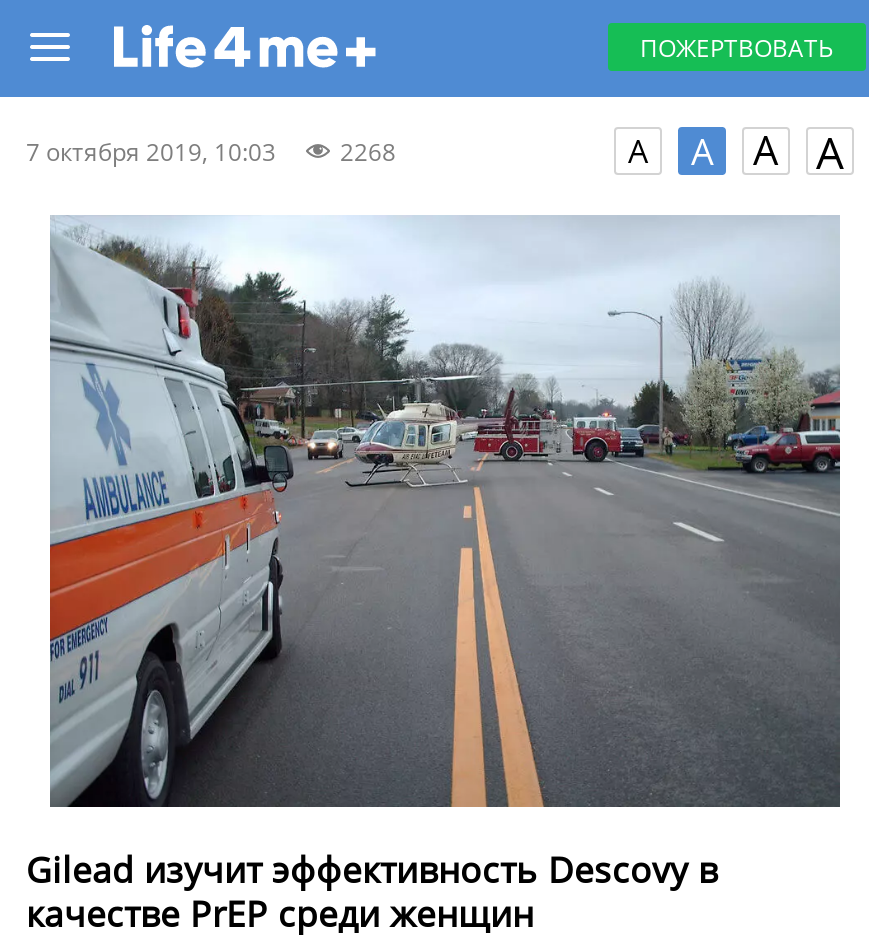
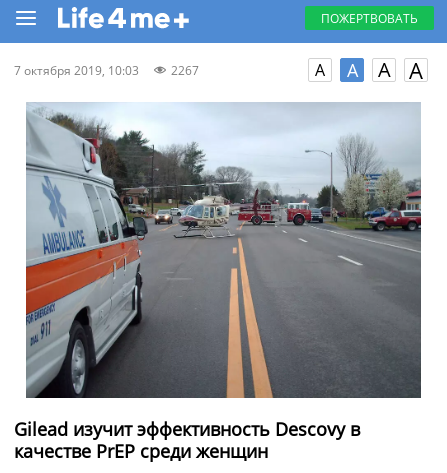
- 7 октября 2019, 10:03 2268
+ 7 октября 2019, 10:03 2267
